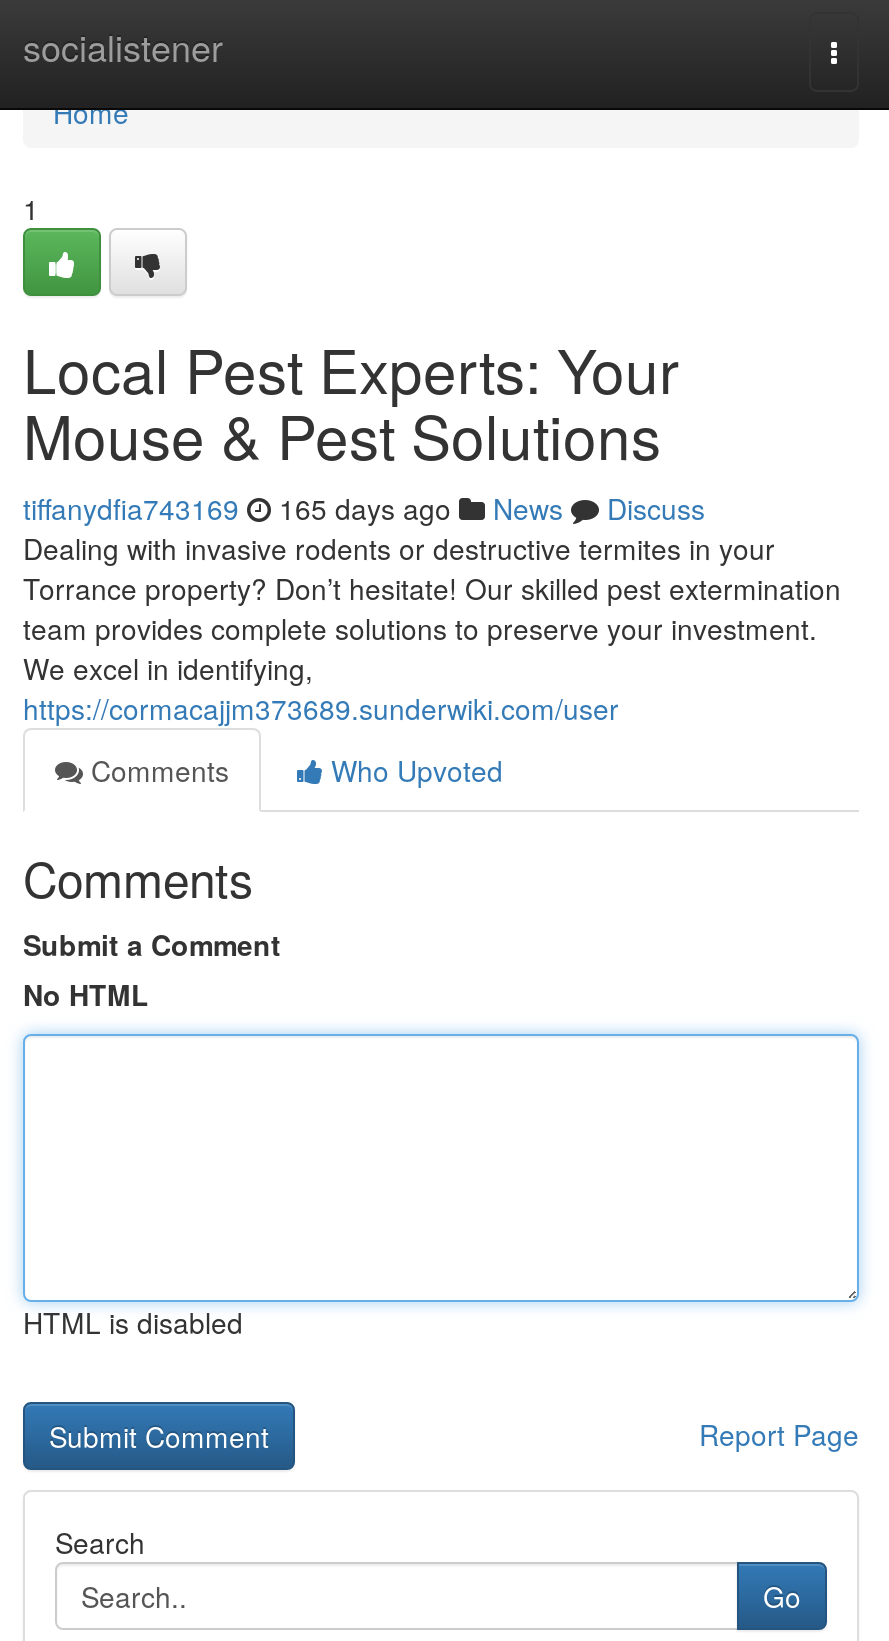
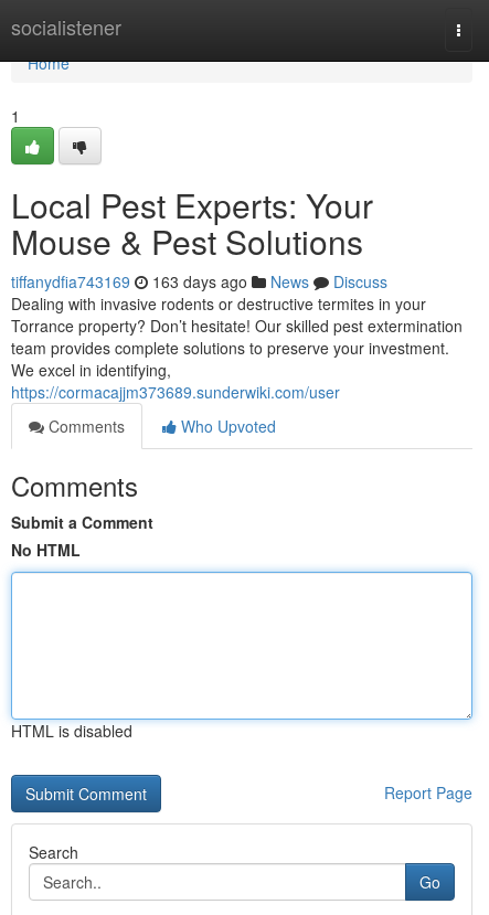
- tiffanydfia743169 165 days ago News Discuss
+ tiffanydfia743169 163 days ago News Discuss
